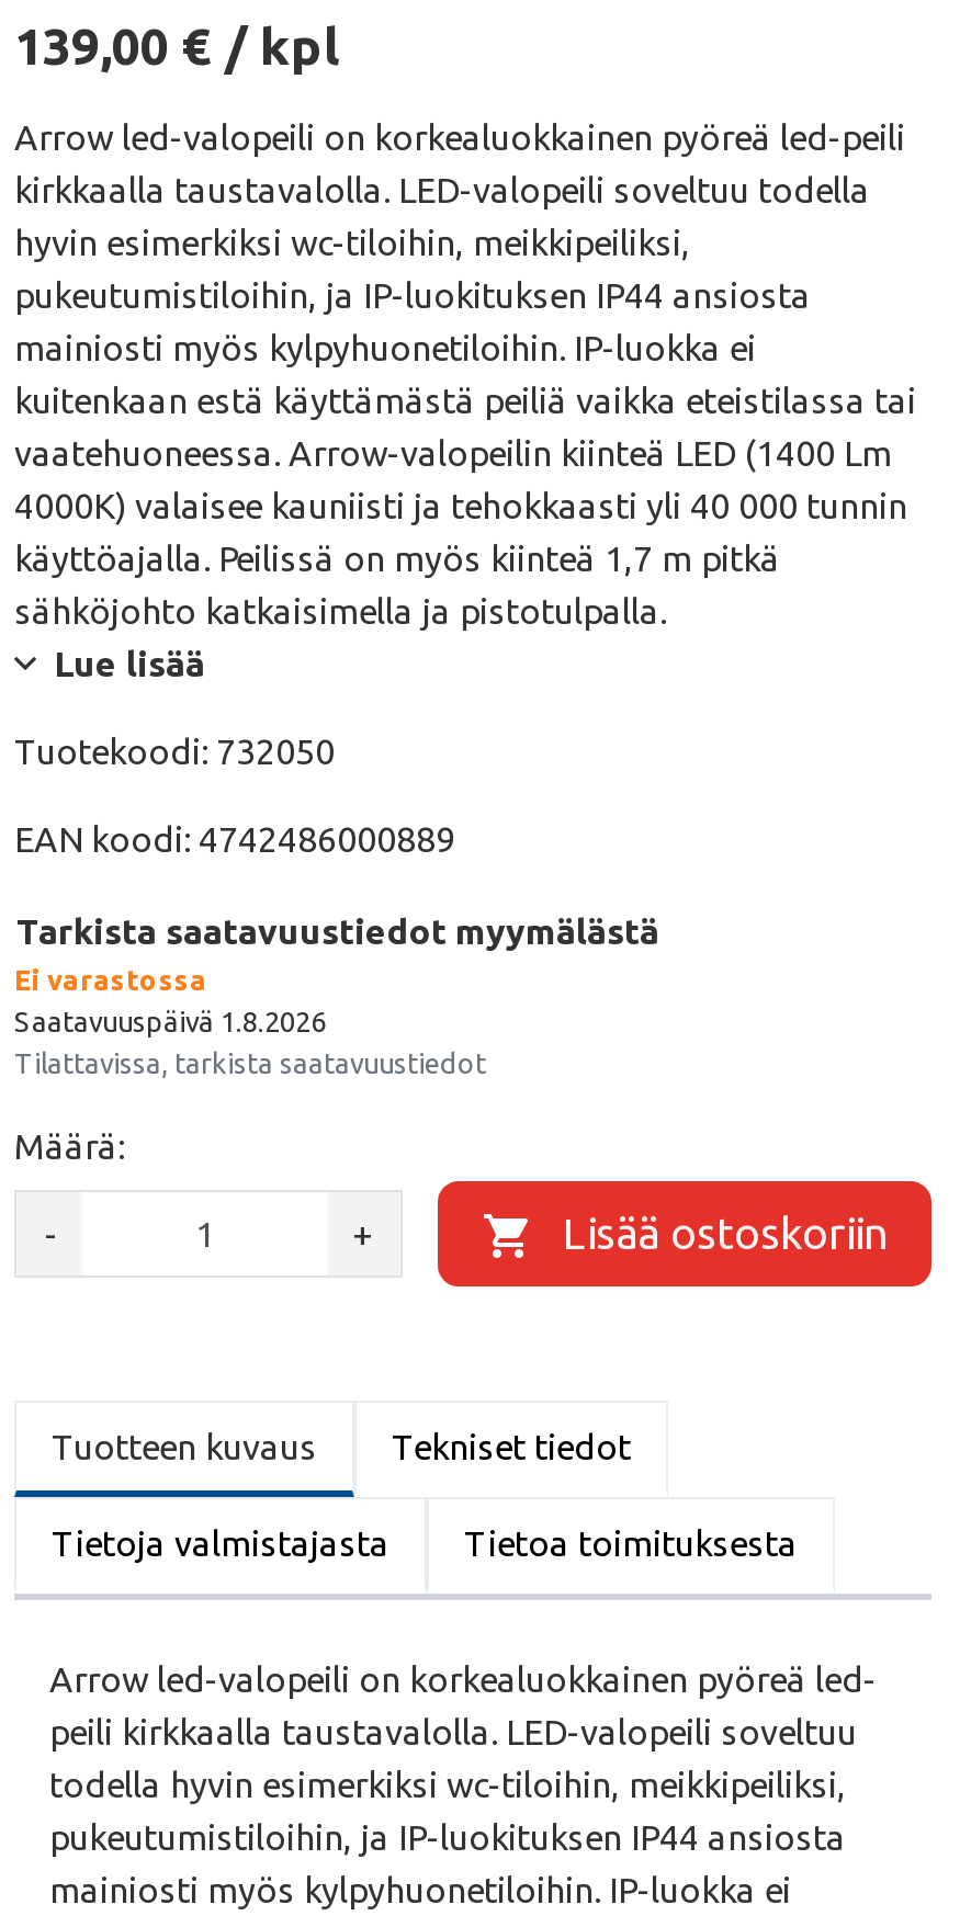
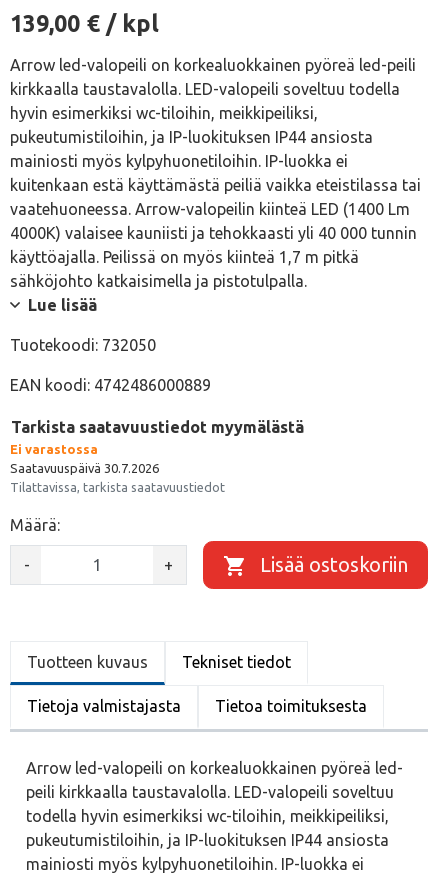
- Saatavuuspäivä 1.8.2026
+ Saatavuuspäivä 30.7.2026
